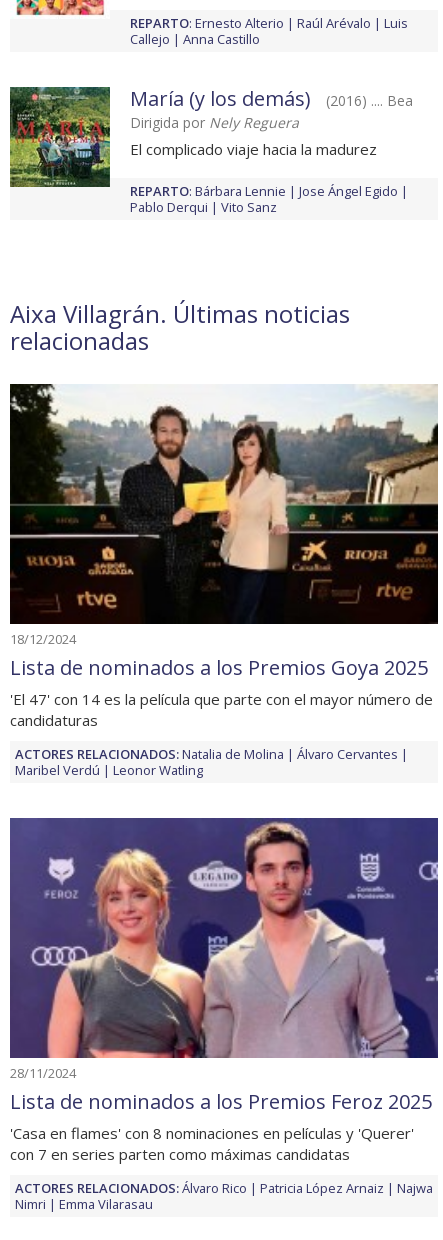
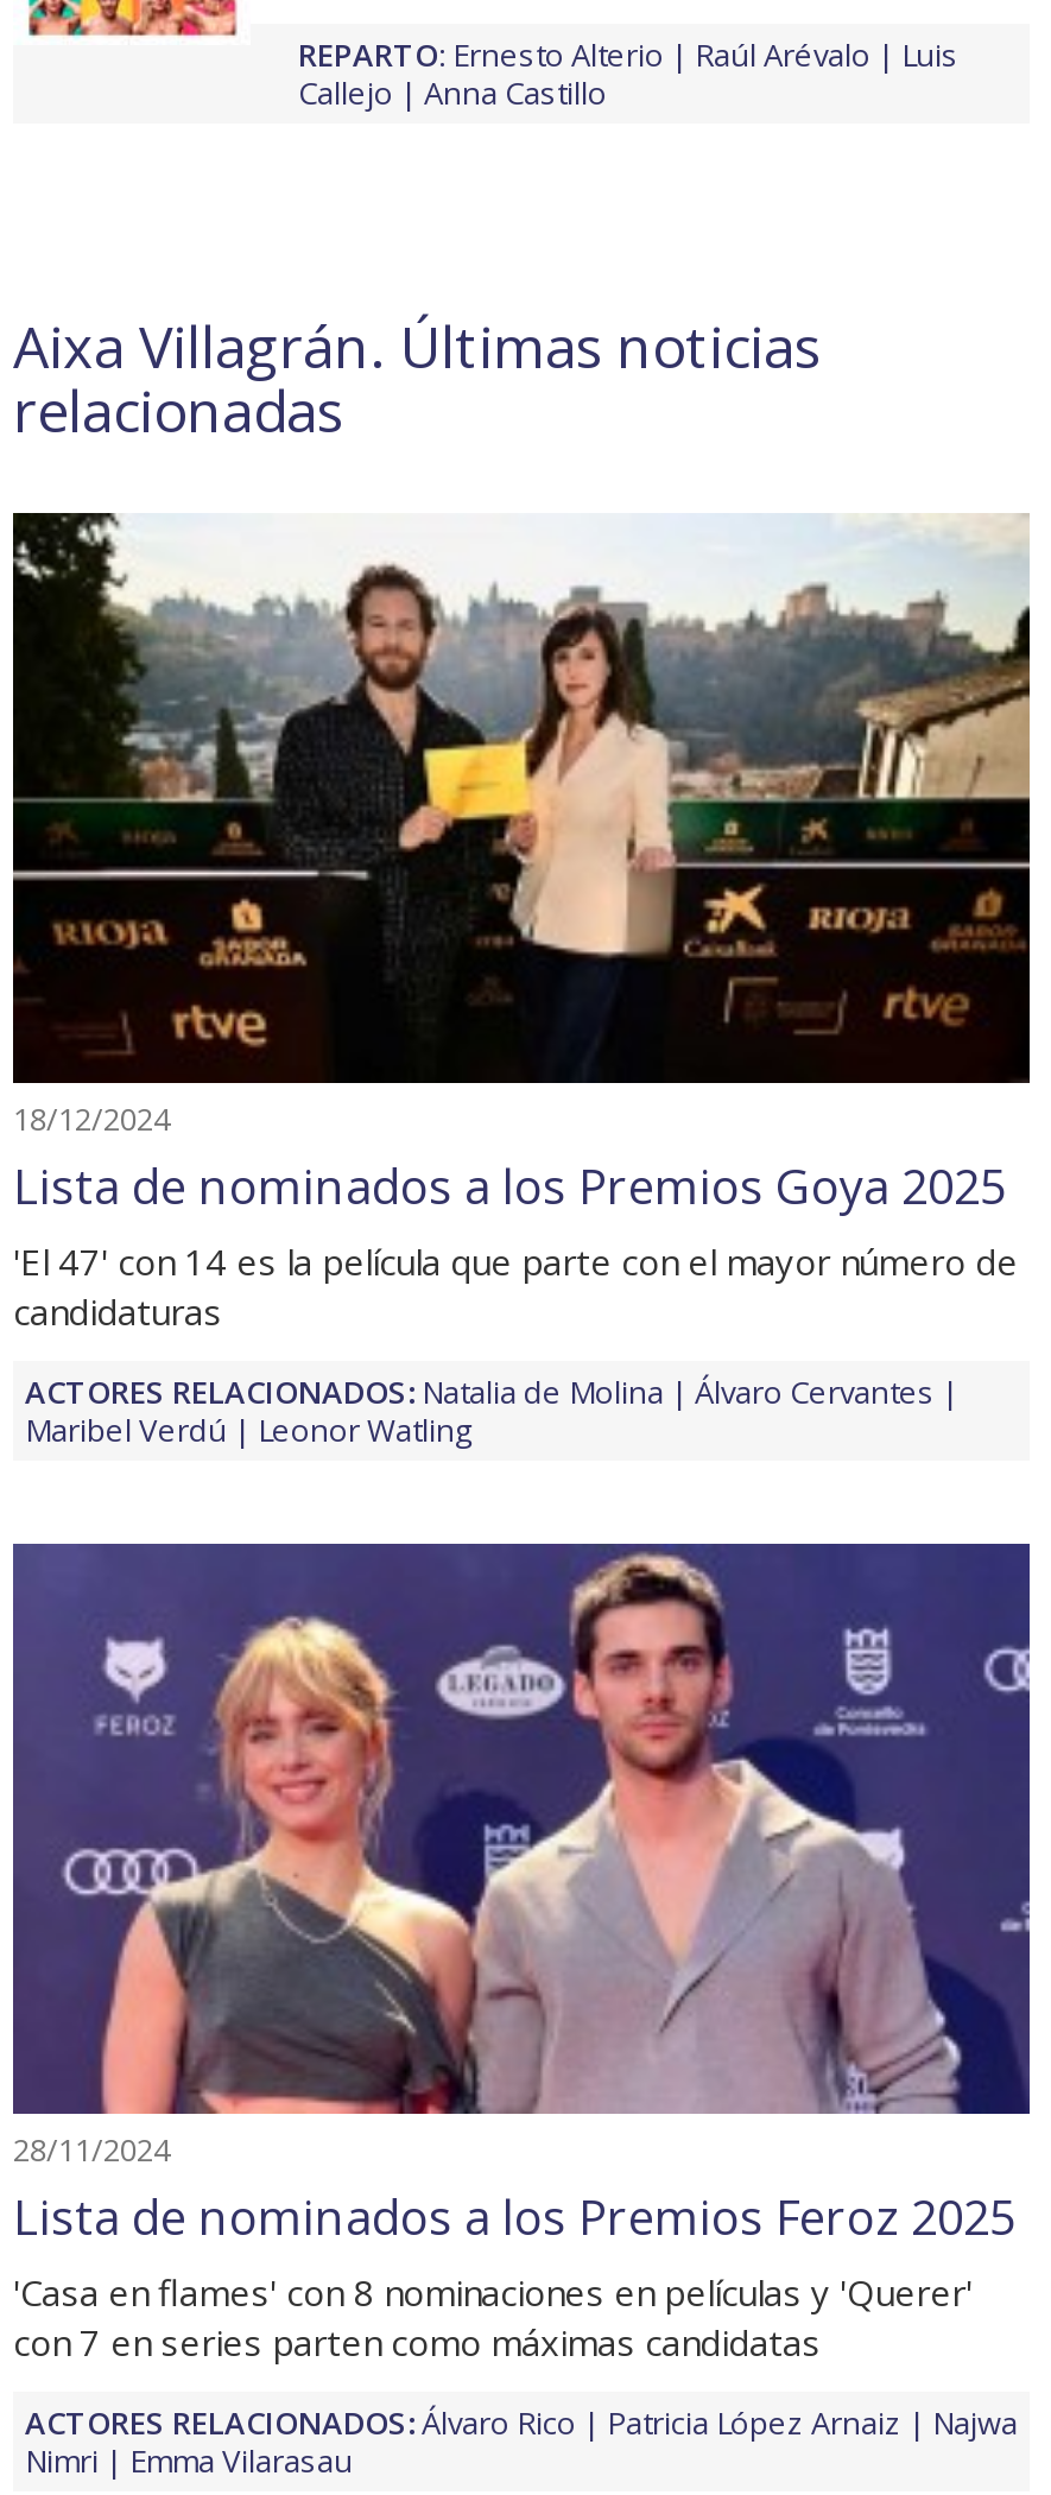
- [image]
- María (y los demás)
- (2016) .... Bea
- Dirigida por Nely Reguera
- El complicado viaje hacia la madurez
- REPARTO: Bárbara Lennie
- Jose Ángel Egido
- Pablo Derqui
- Vito Sanz
